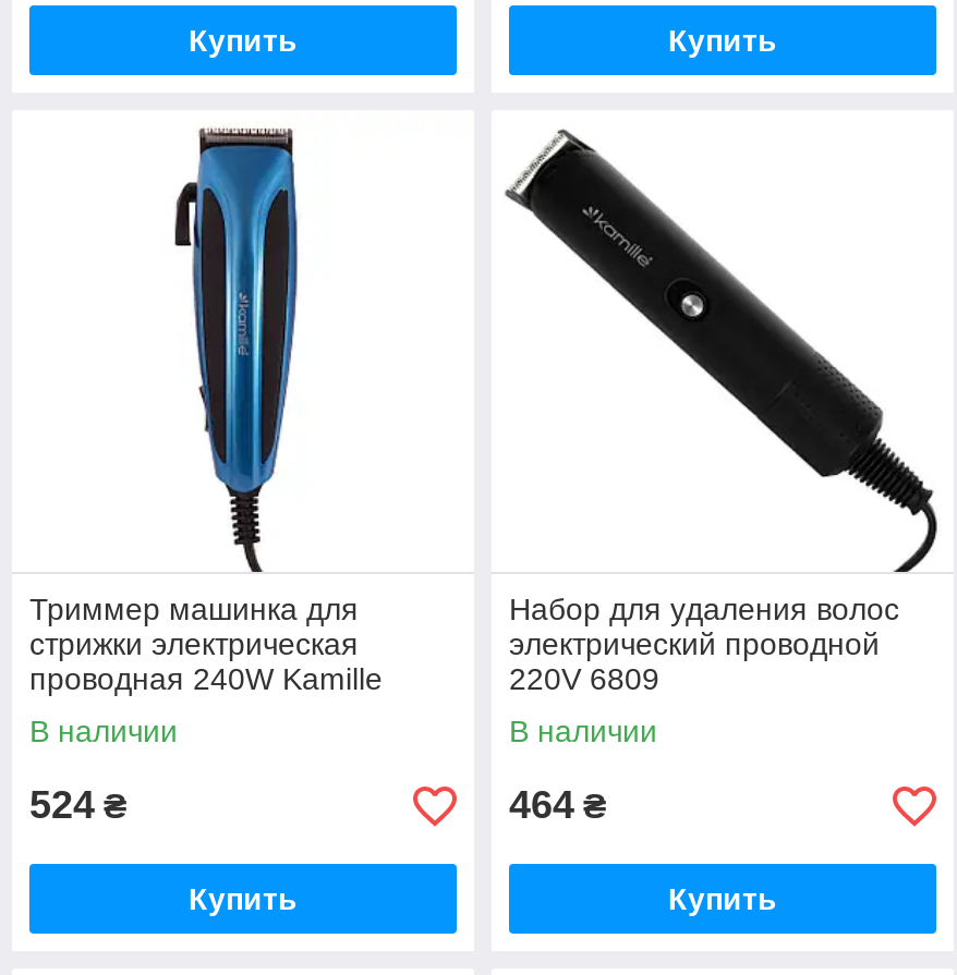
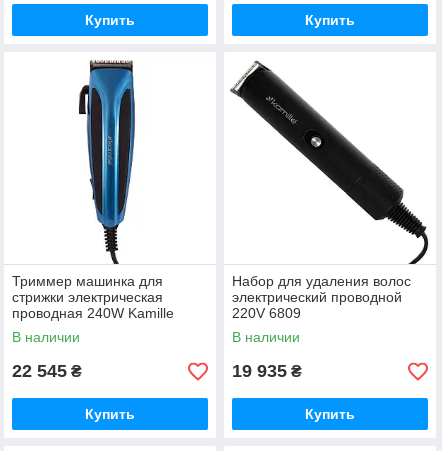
- 524 ₴
+ 22 545 ₴

- 464 ₴
+ 19 935 ₴
